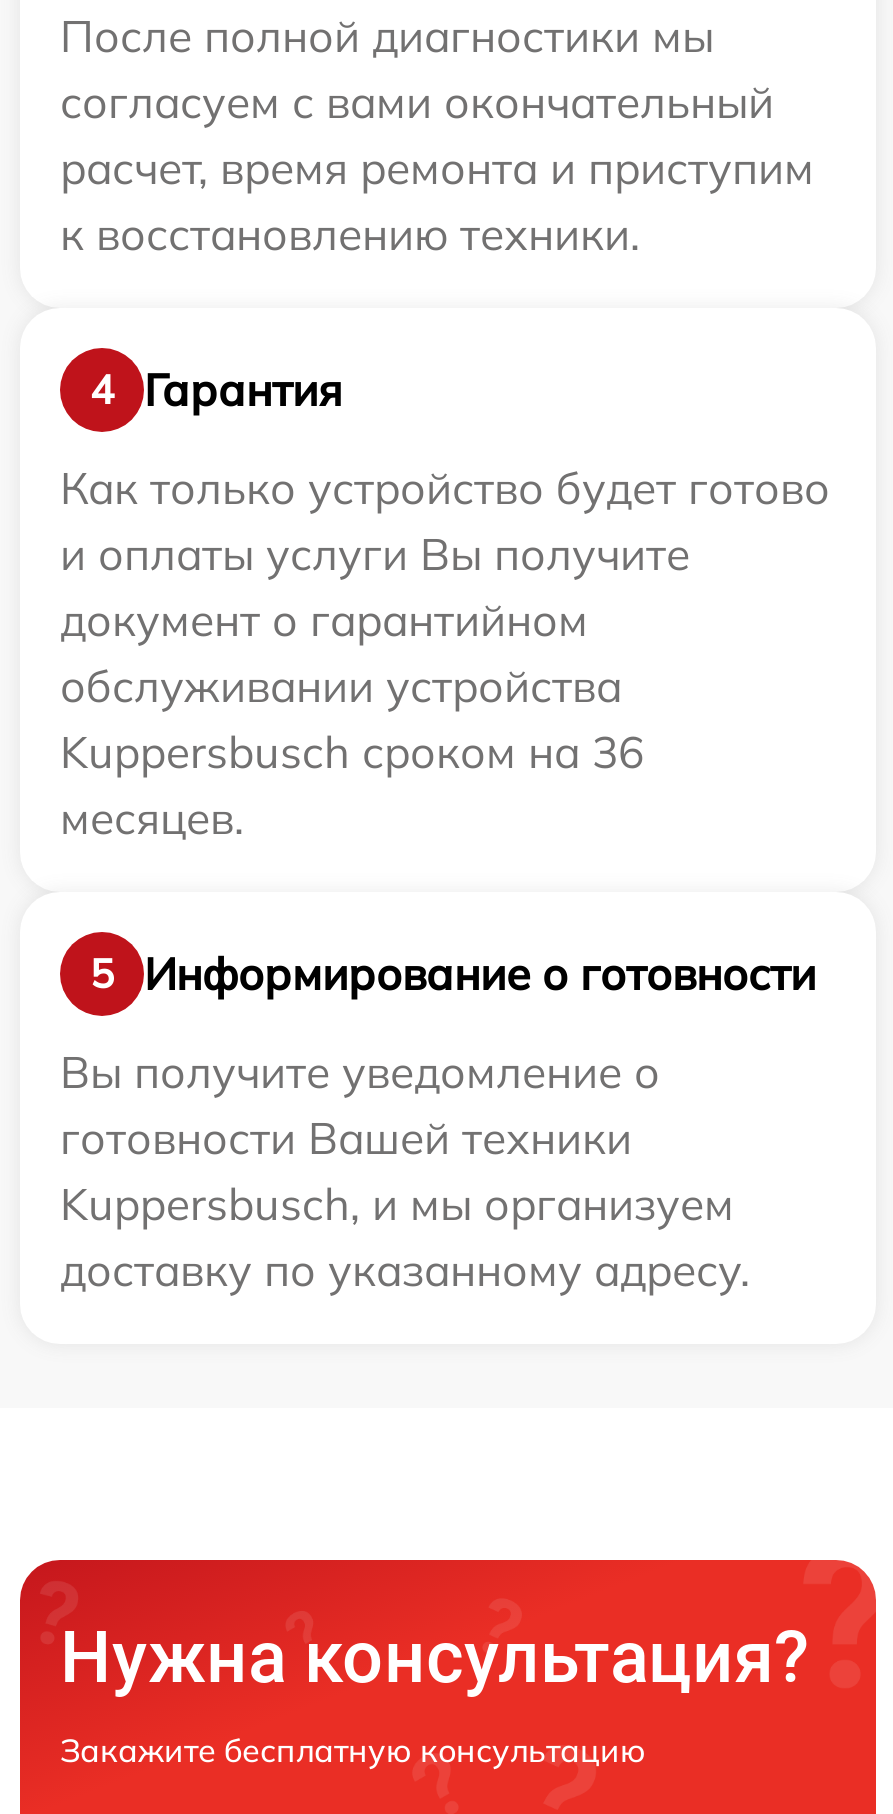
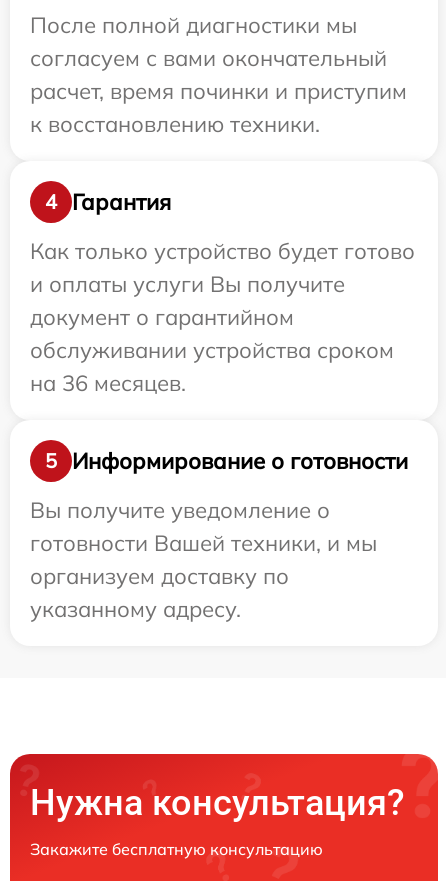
- расчет, время ремонта и приступим
+ расчет, время починки и приступим

- обслуживании устройства
- Kuppersbusch сроком на 36
- месяцев.
+ обслуживании устройства сроком
+ на 36 месяцев.

- готовности Вашей техники
- Kuppersbusch, и мы организуем
- доставку по указанному адресу.
+ готовности Вашей техники, и мы
+ организуем доставку по
+ указанному адресу.
